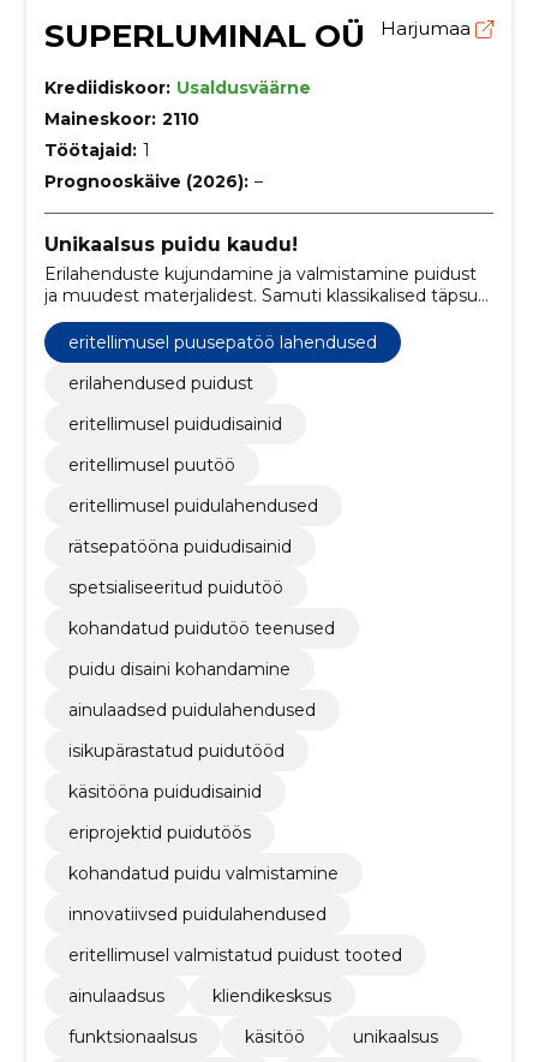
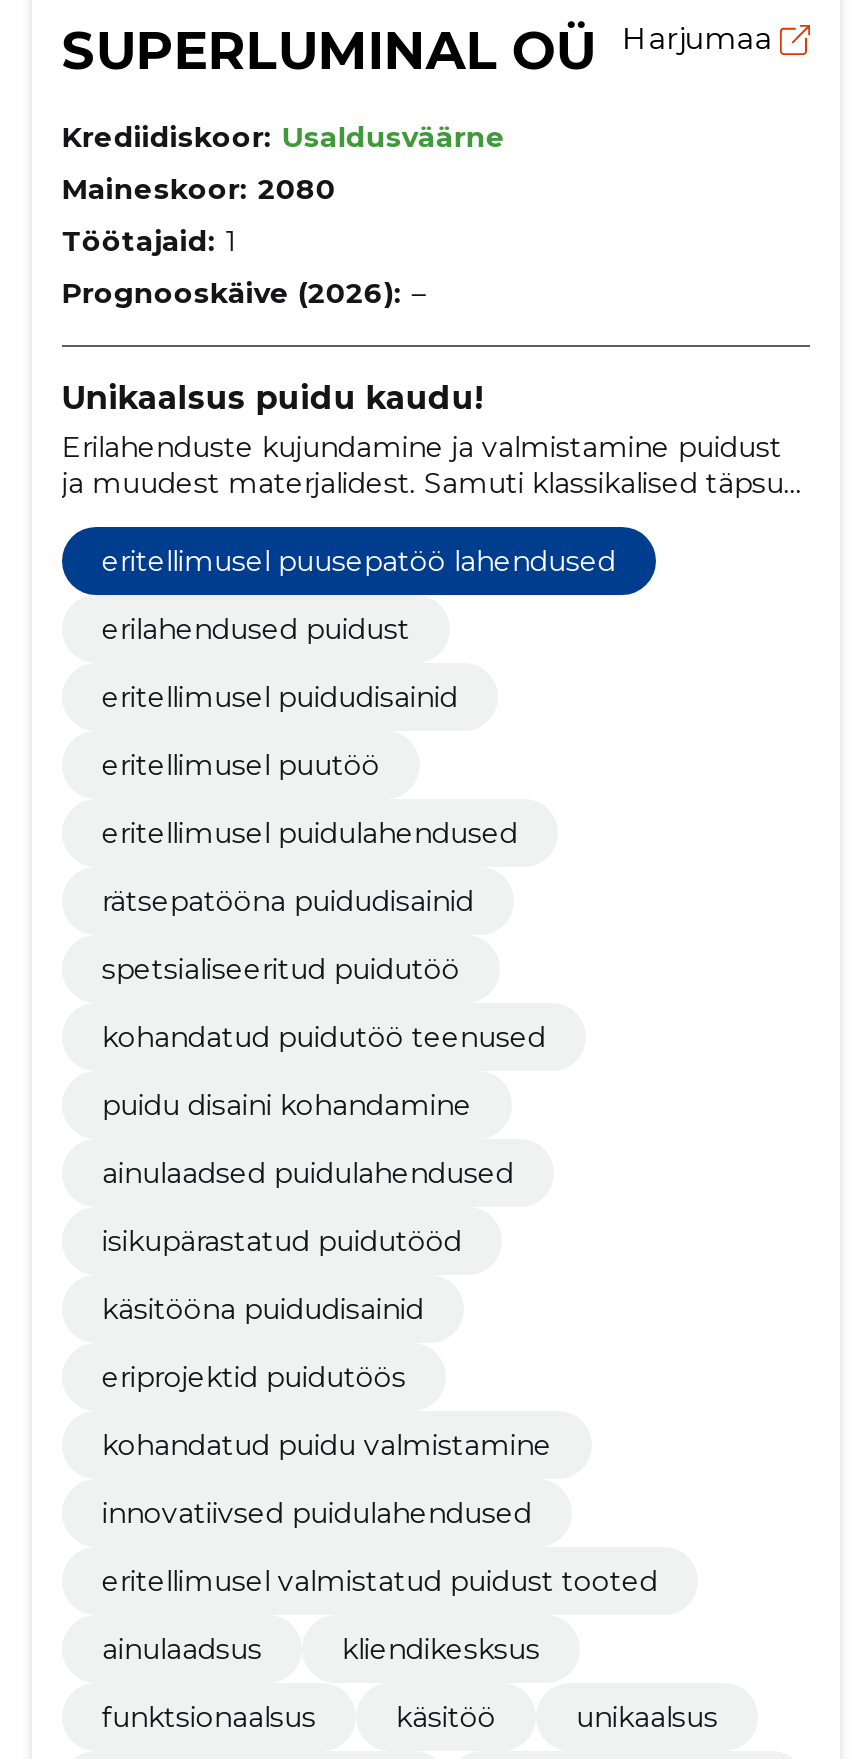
- Maineskoor: 2110
+ Maineskoor: 2080
